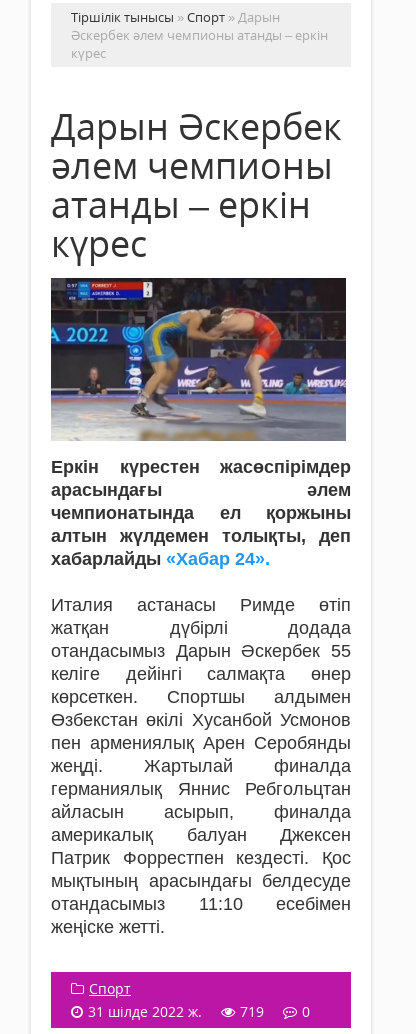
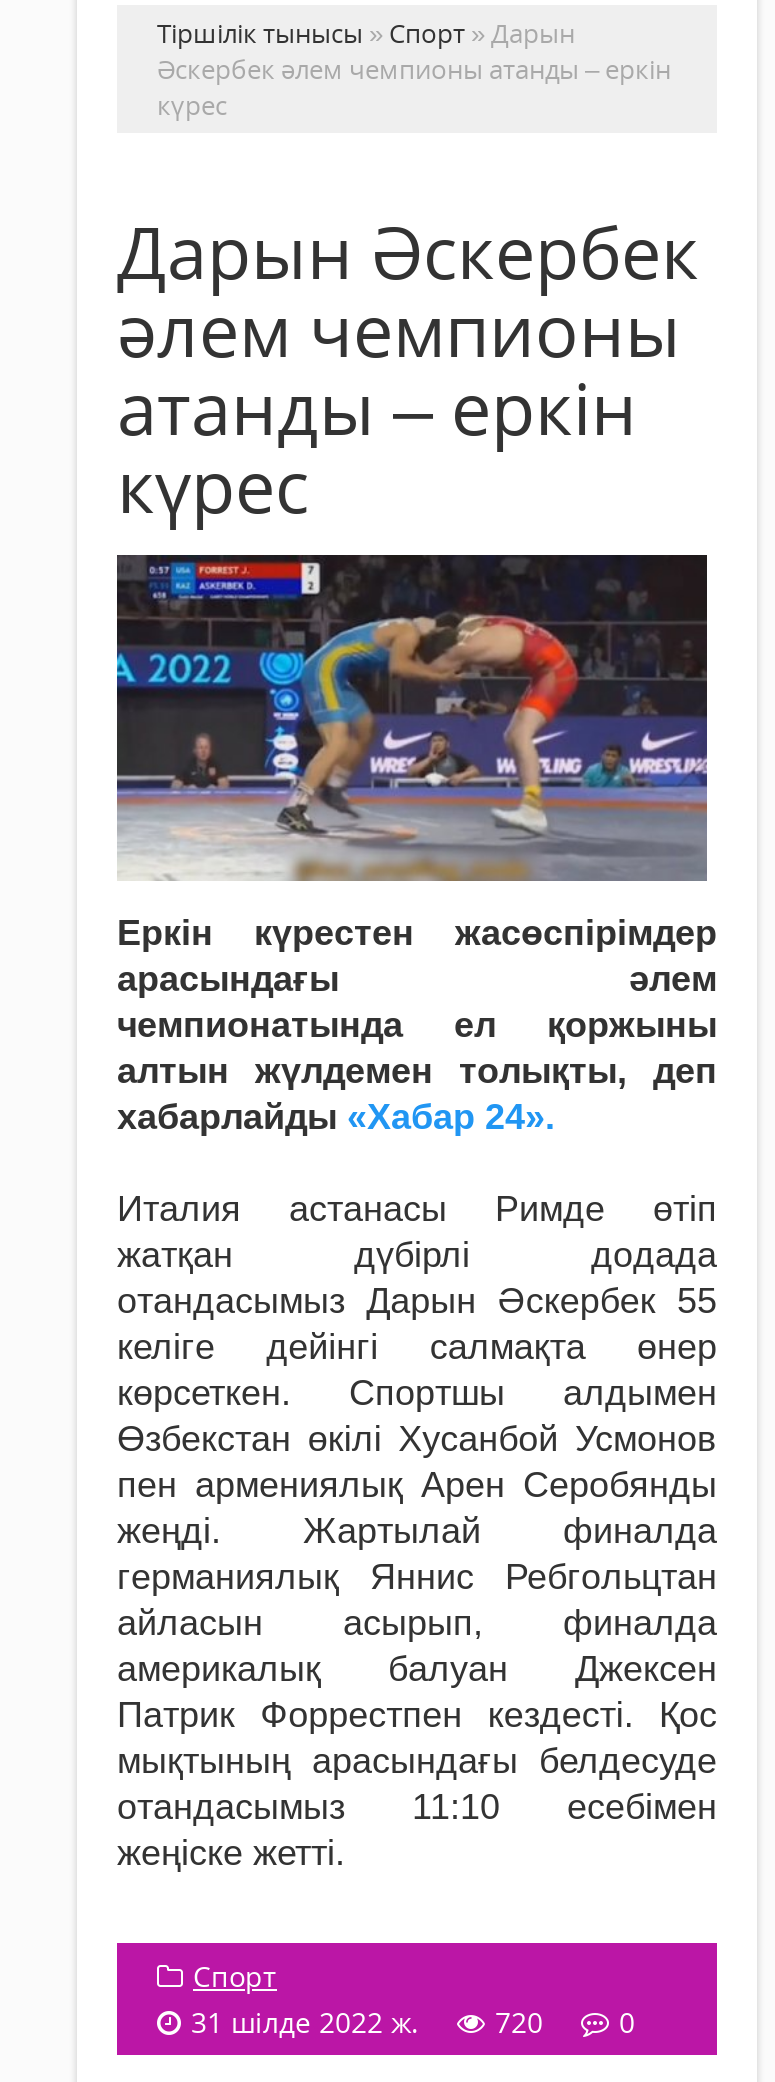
- 31 шілде 2022 ж. 719 0
+ 31 шілде 2022 ж. 720 0
